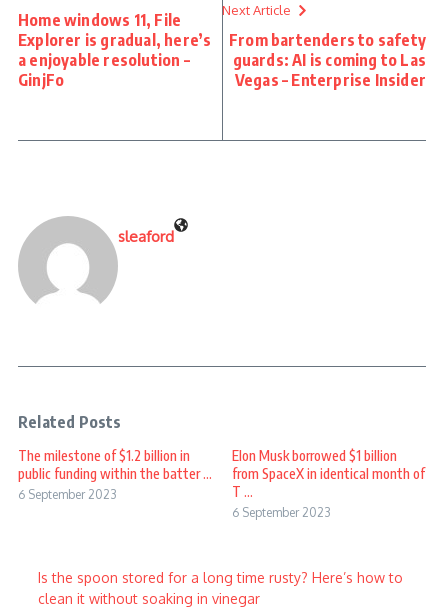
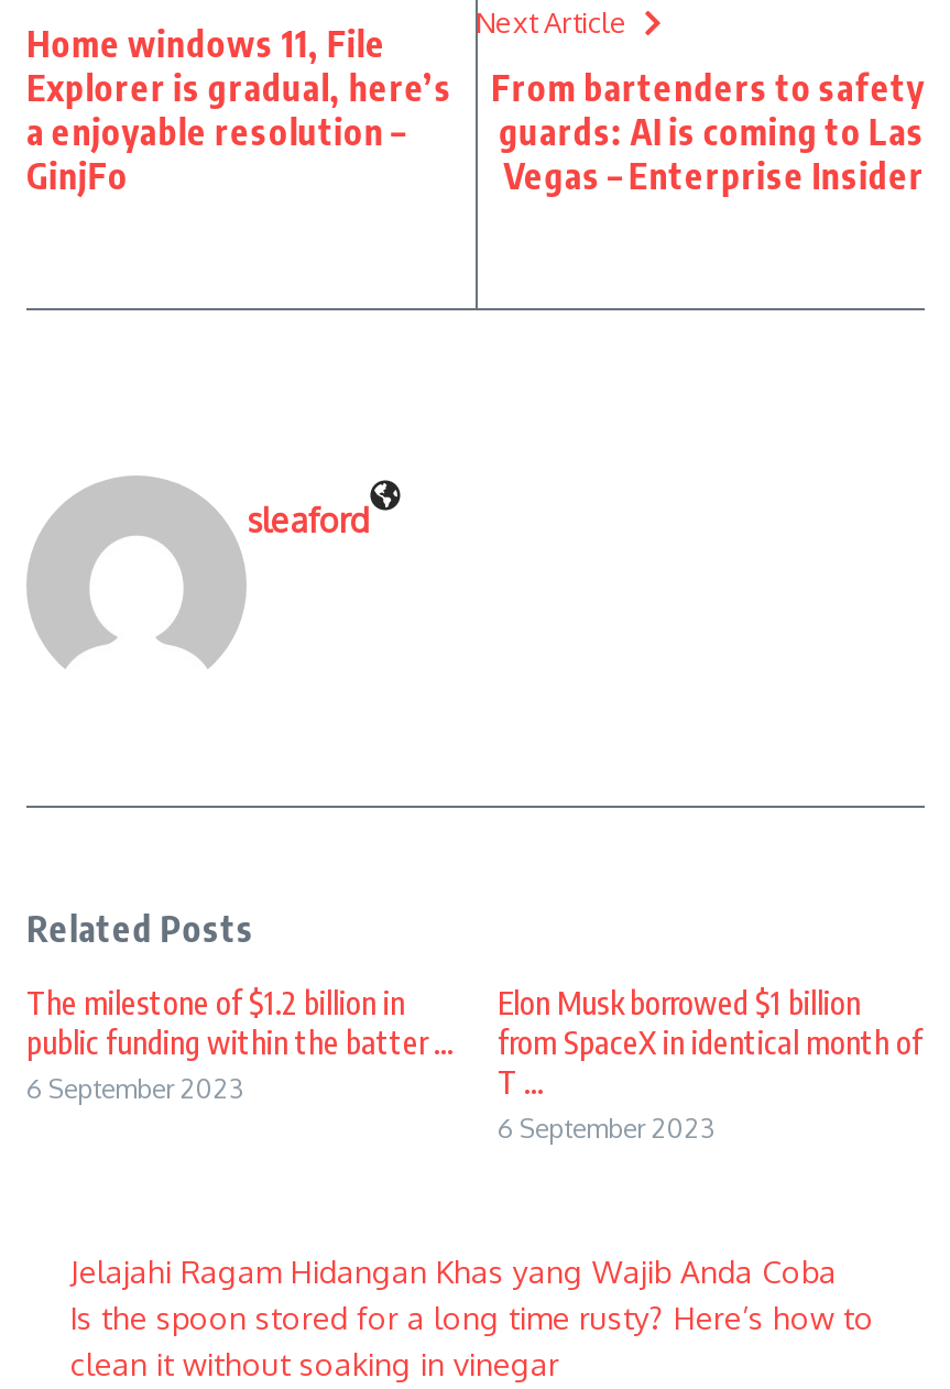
+ Jelajahi Ragam Hidangan Khas yang Wajib Anda Coba
